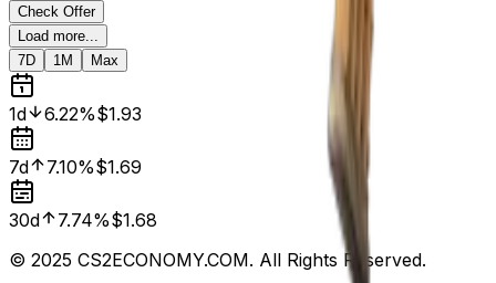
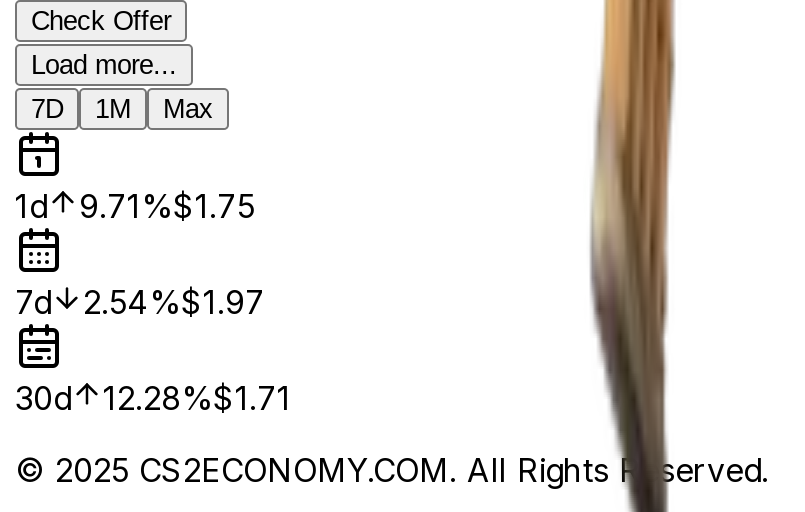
- 1d 6.22%$1.93
+ 1d 9.71%$1.75

- 7d 7.10%$1.69
+ 7d 2.54%$1.97

- 30d 7.74%$1.68
+ 30d 12.28%$1.71
